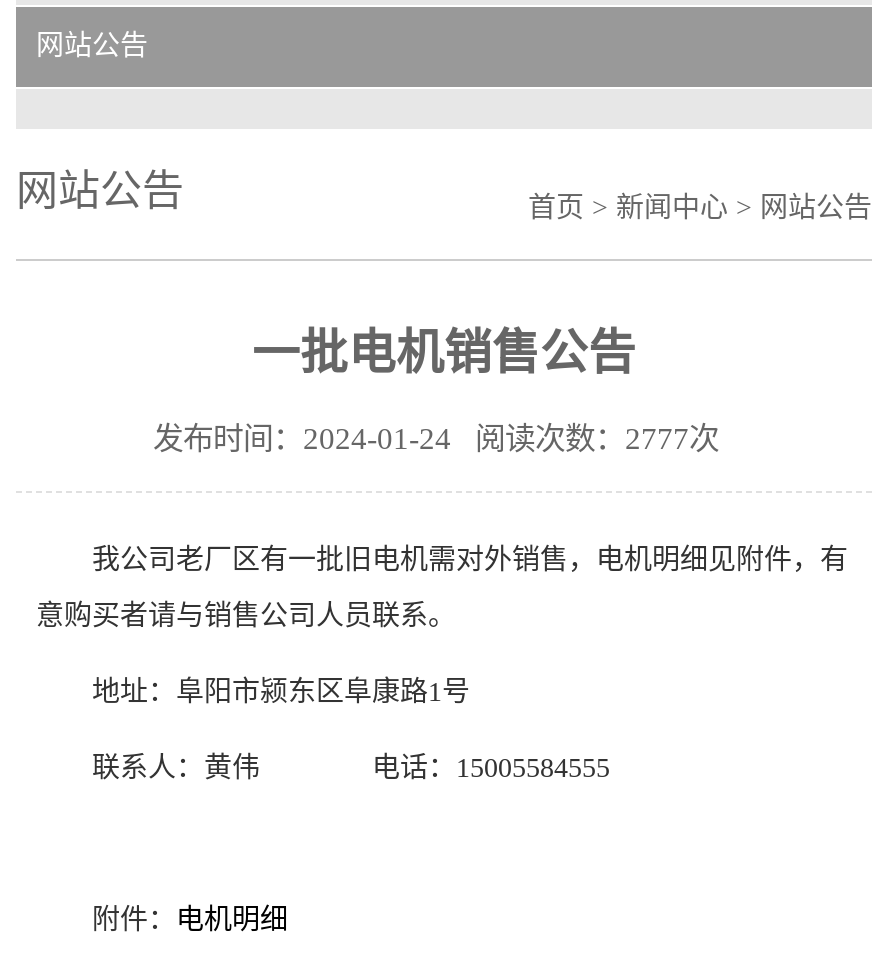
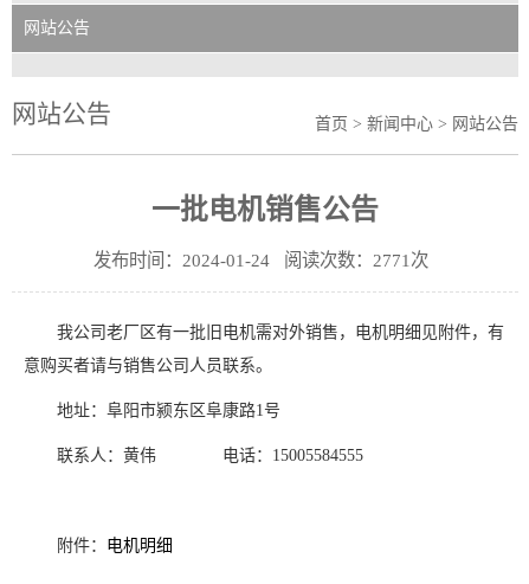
- 发布时间：2024-01-24 阅读次数：2777次
+ 发布时间：2024-01-24 阅读次数：2771次
